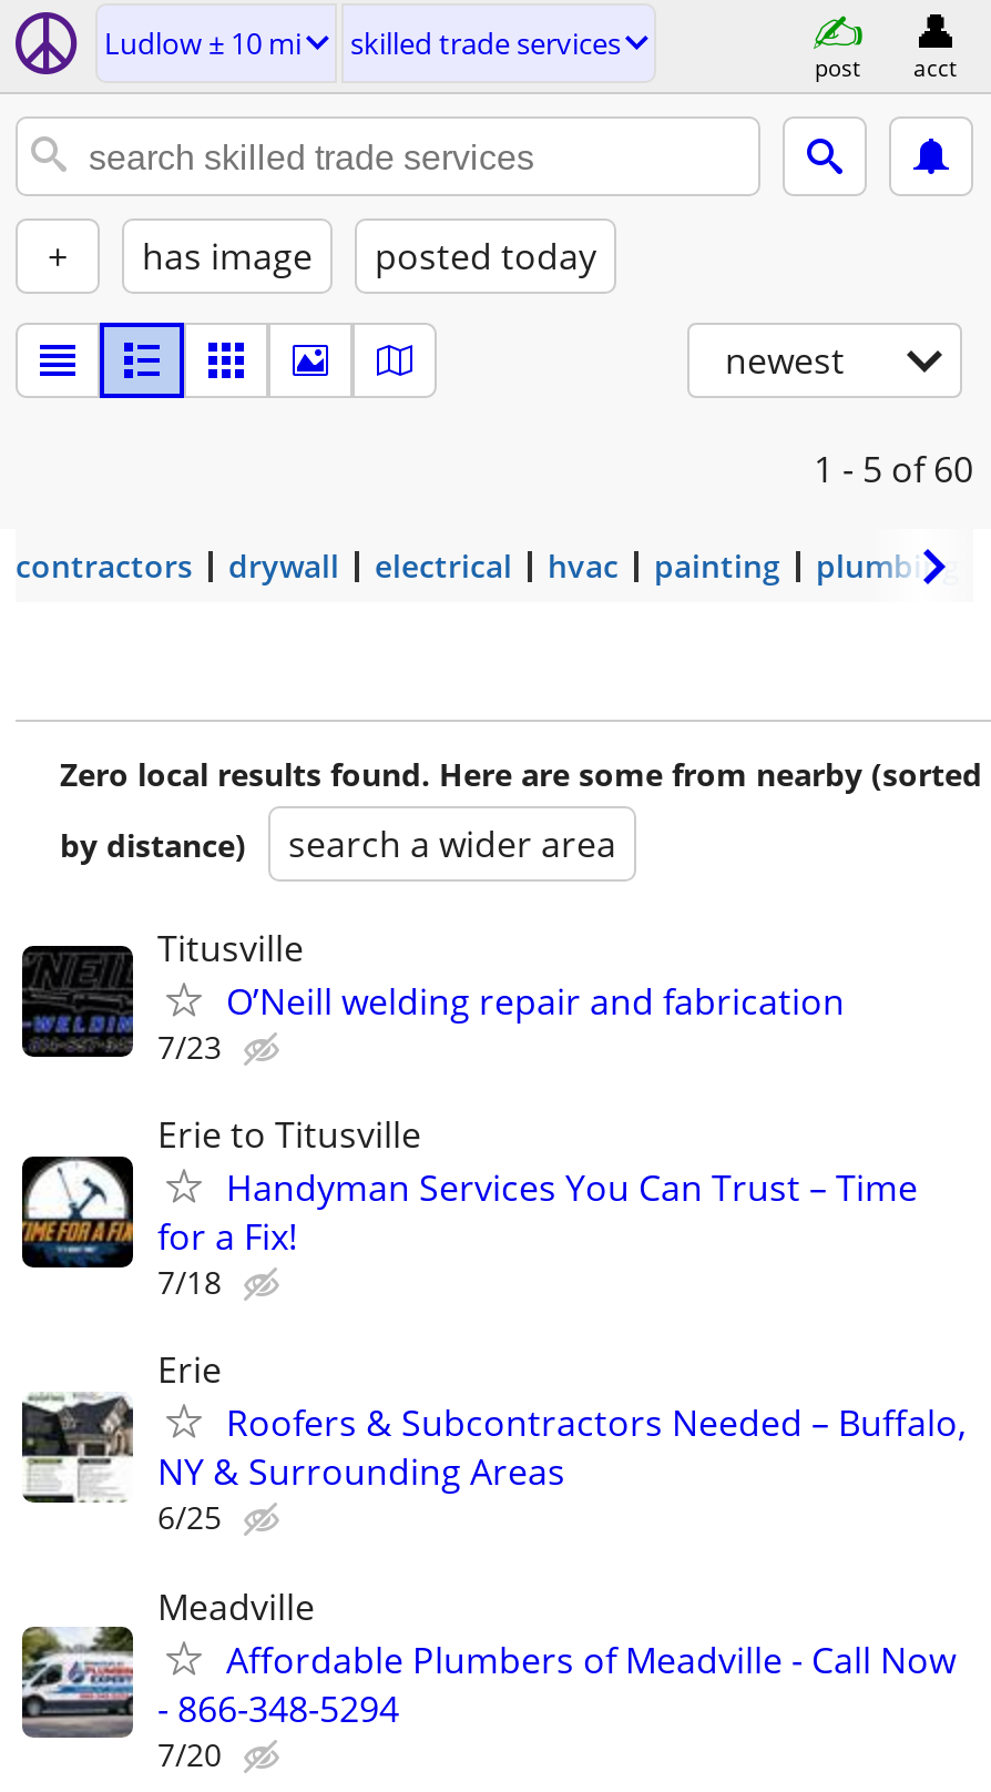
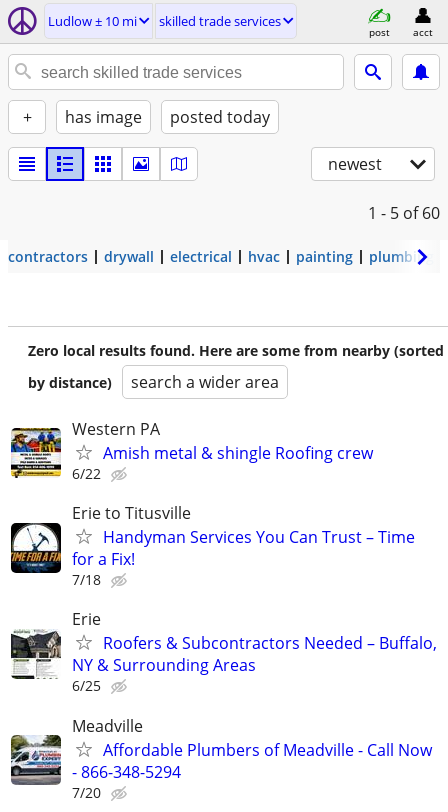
- [image]
- Titusville
- O’Neill welding repair and fabrication
- 7/23
+ [image]
+ Western PA
+ Amish metal & shingle Roofing crew
+ 6/22
